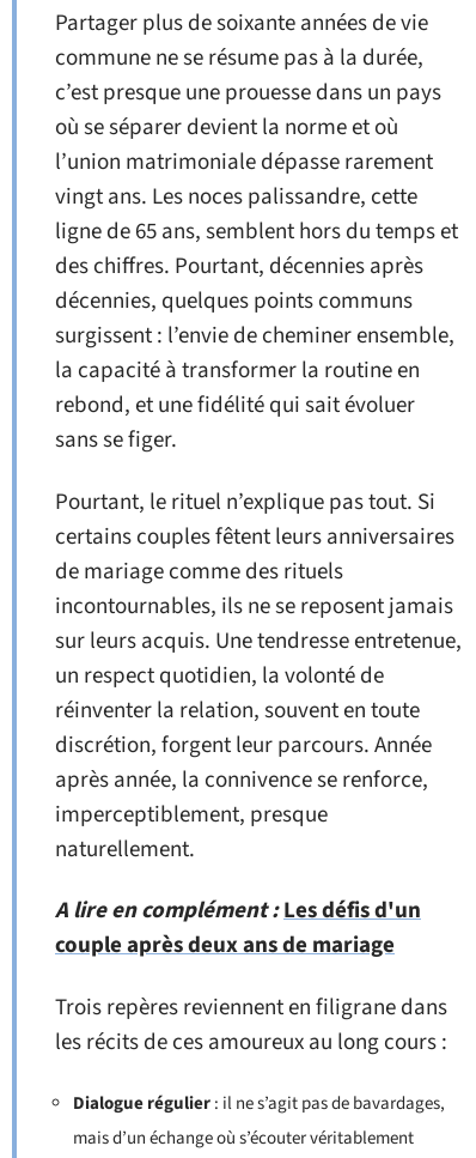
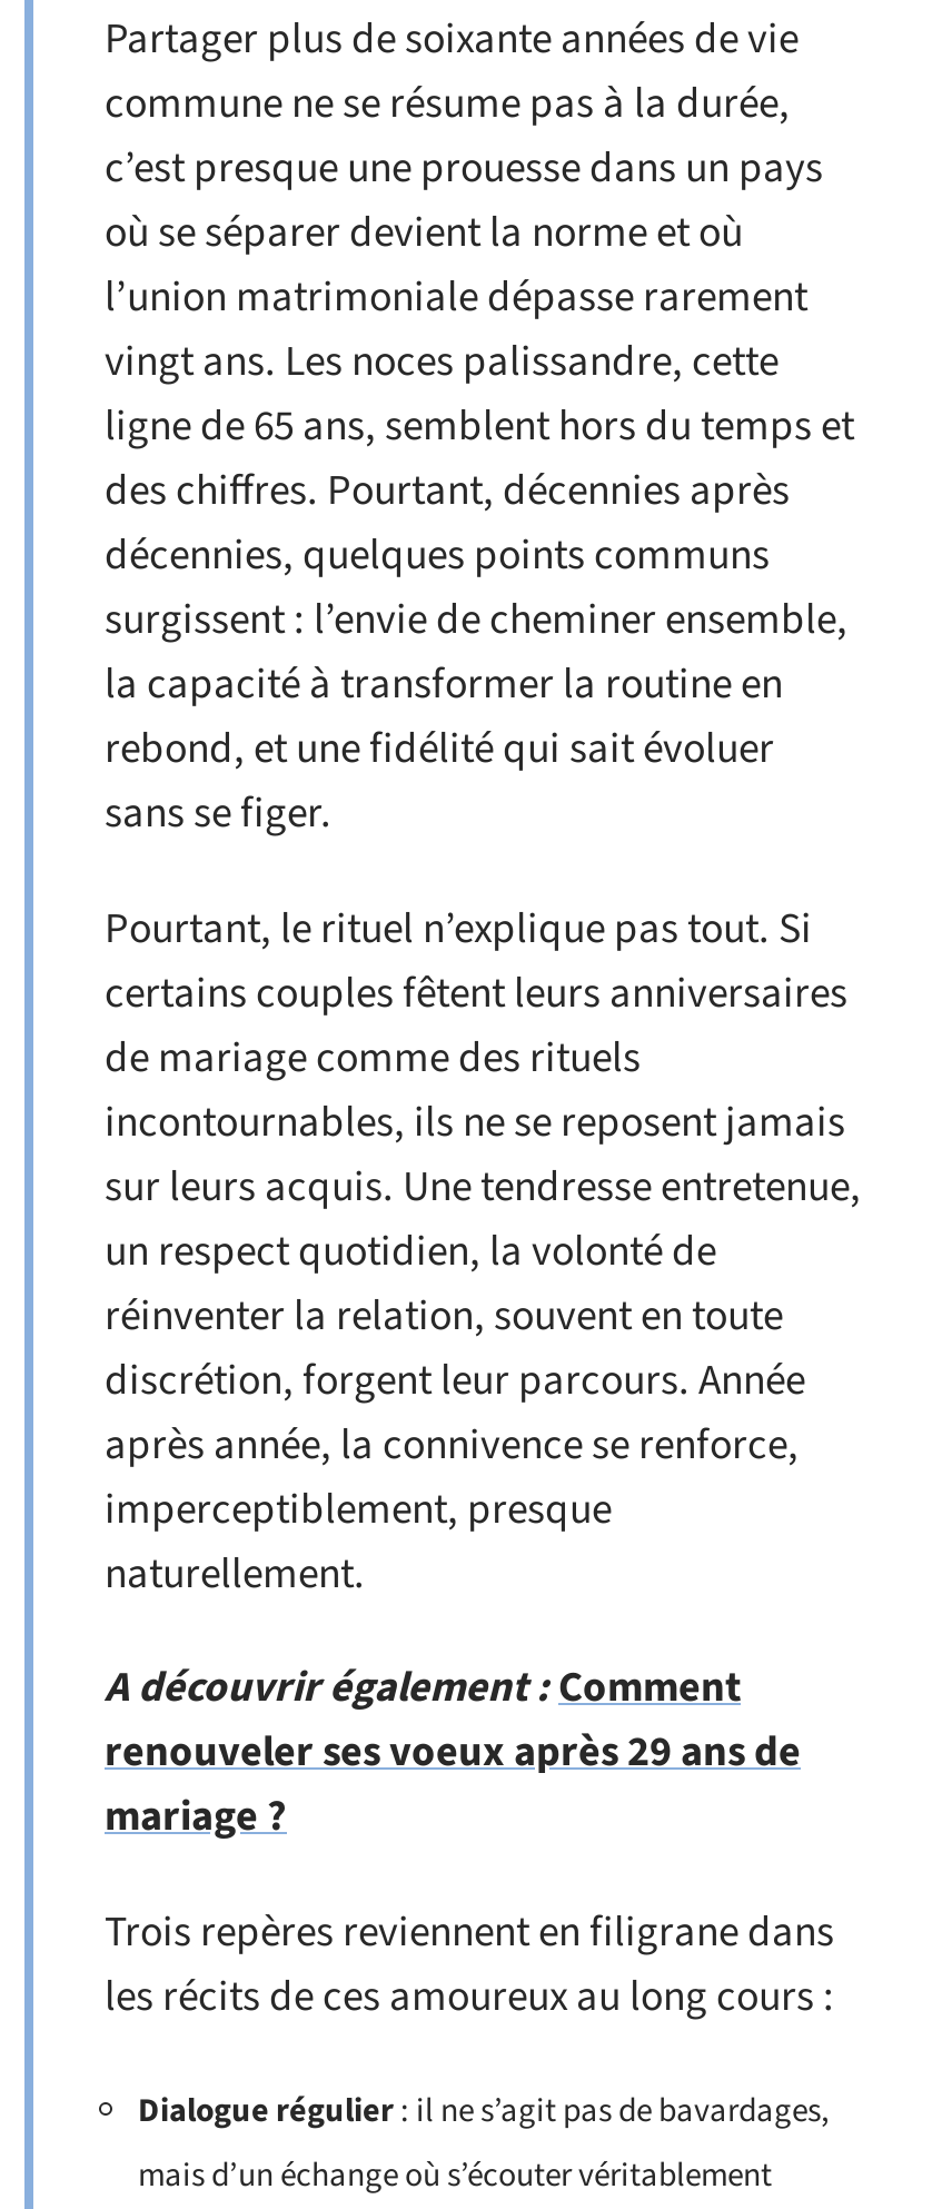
- A lire en complément : Les défis d'un
- couple après deux ans de mariage
+ A découvrir également : Comment
+ renouveler ses voeux après 29 ans de
+ mariage ?
